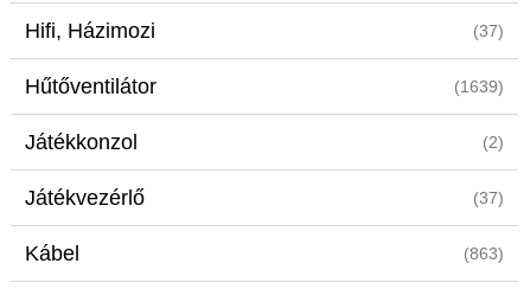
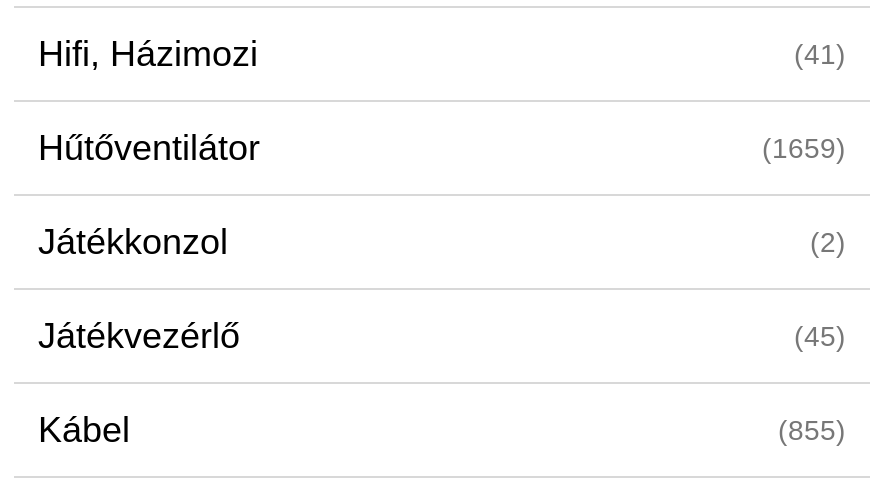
- (37)
+ (41)

- (1639)
+ (1659)

- (37)
+ (45)

- (863)
+ (855)
